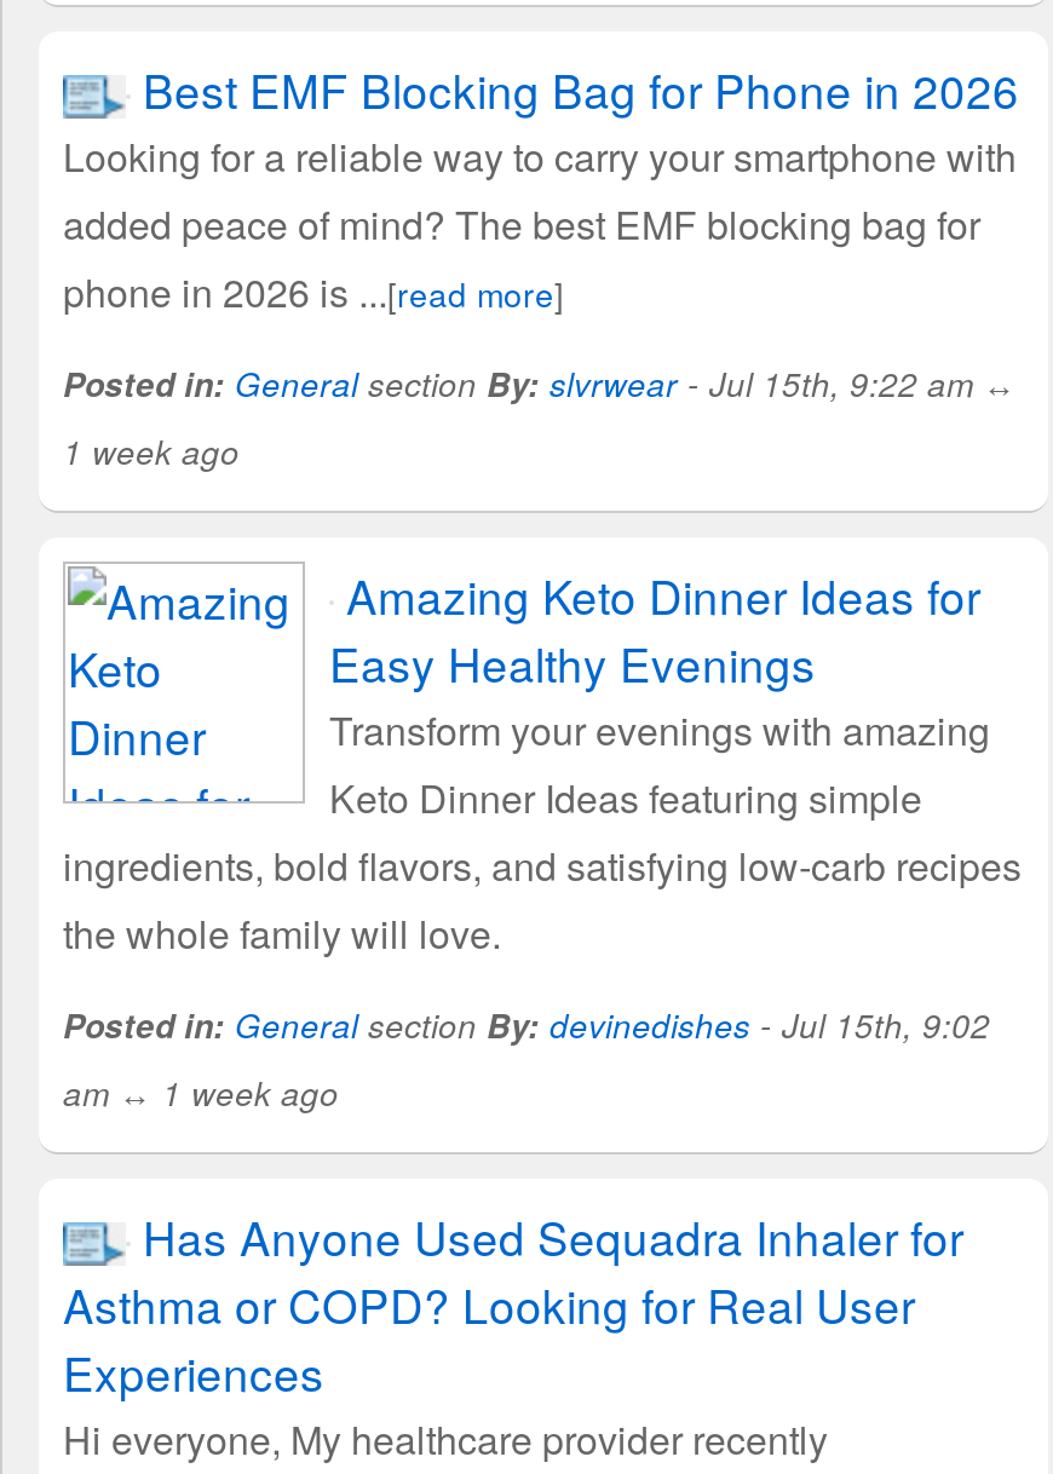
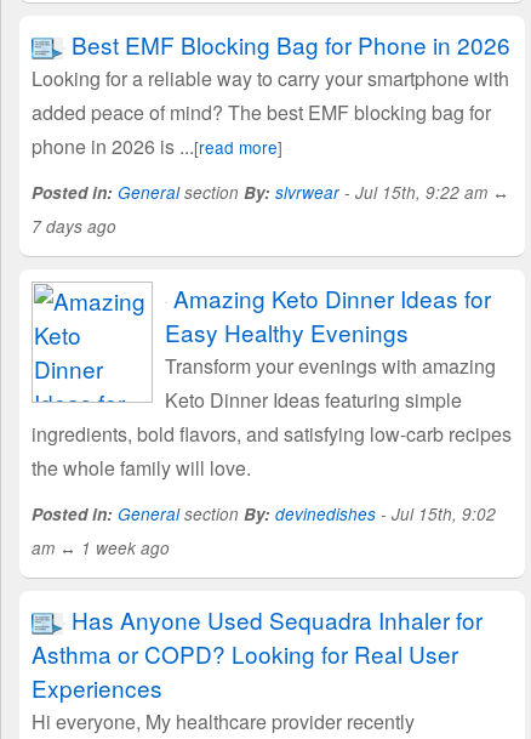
- 1 week ago
+ 7 days ago
